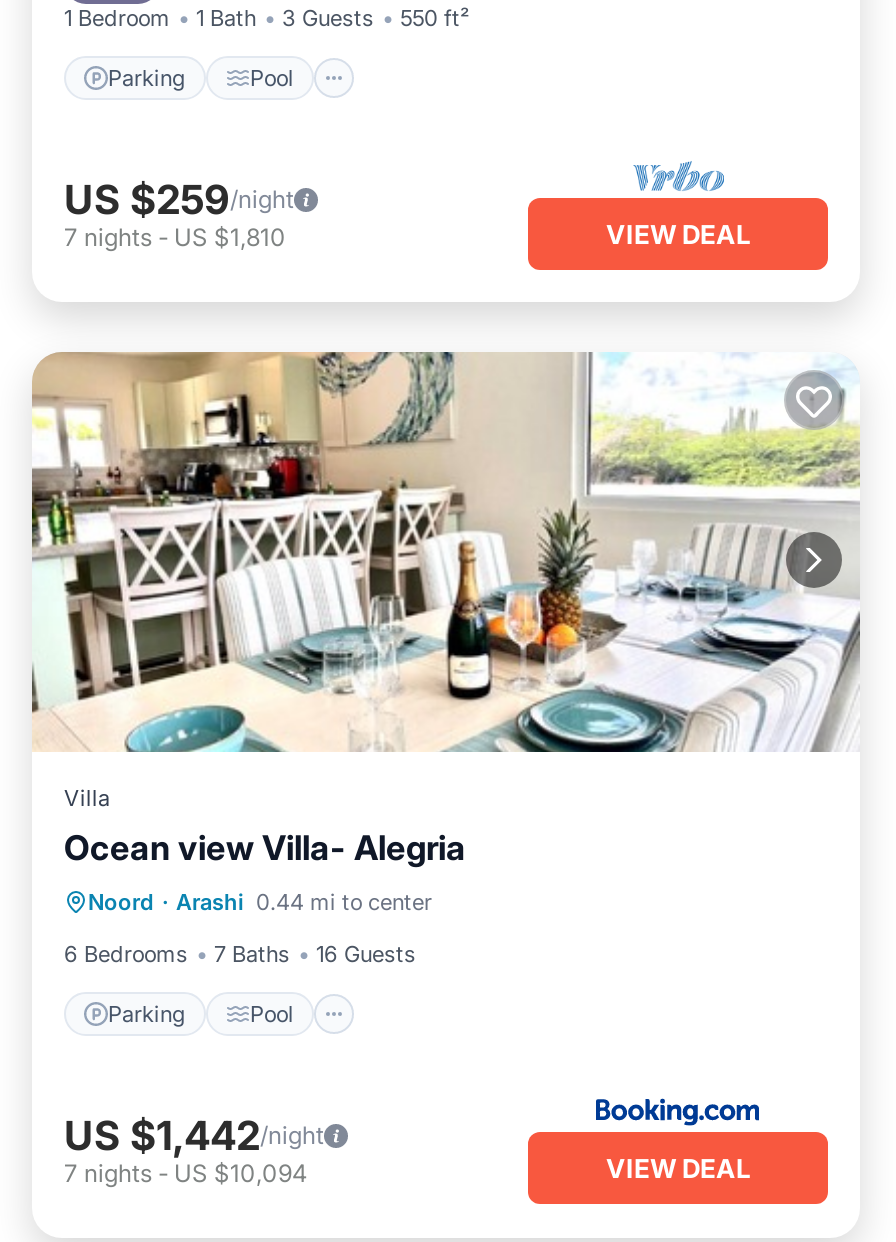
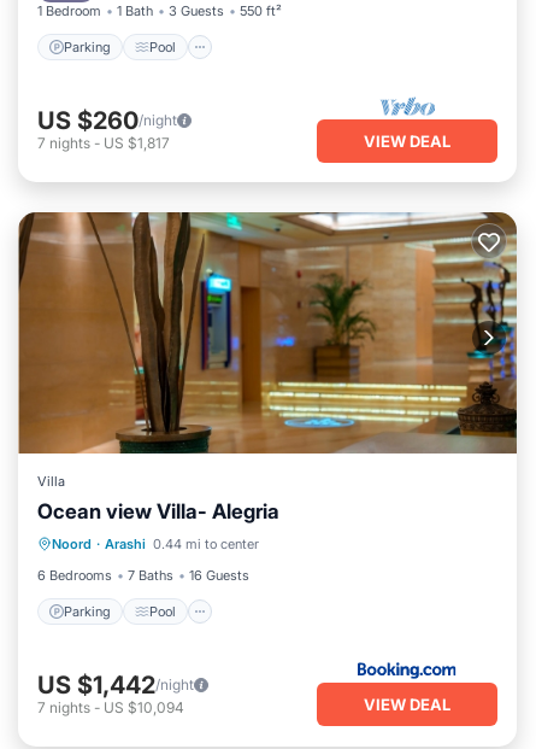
- US $259/night
+ US $260/night

- 7 nights - US $1,810
+ 7 nights - US $1,817

- [image]
+ [image]
